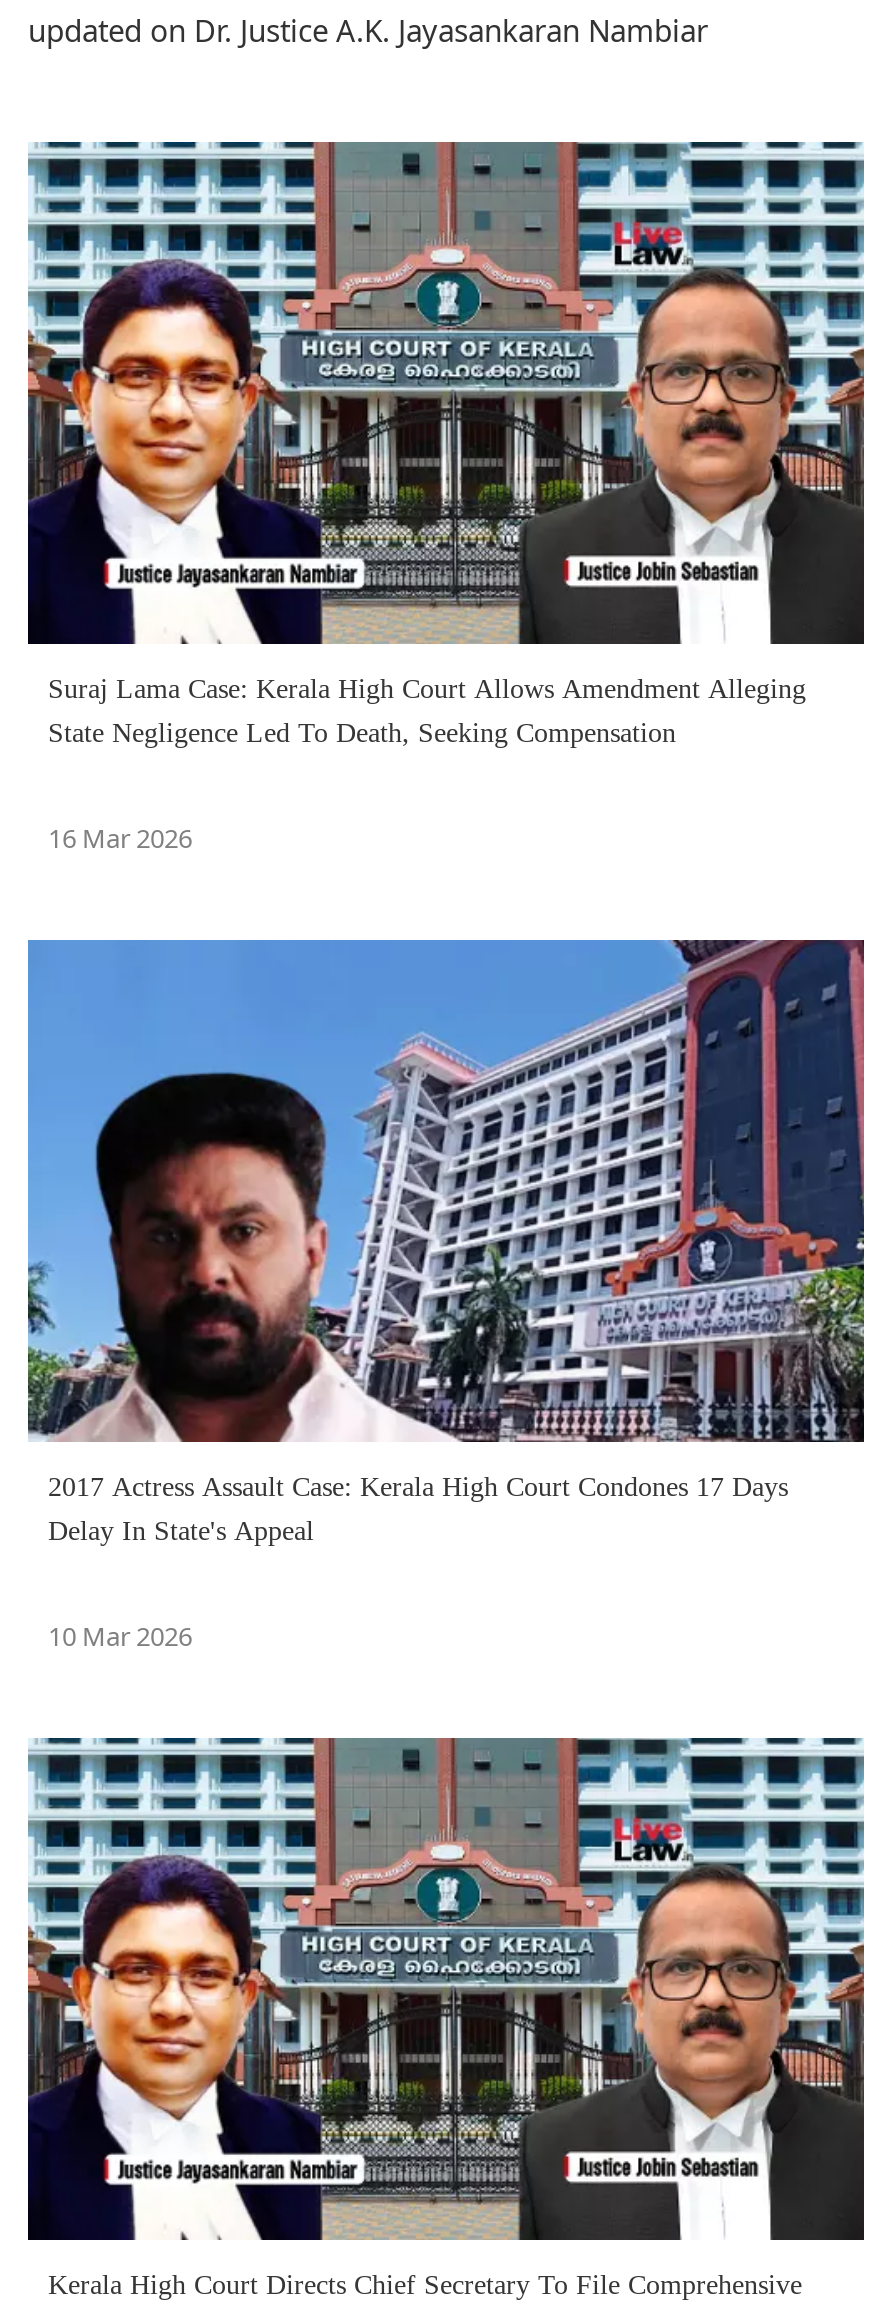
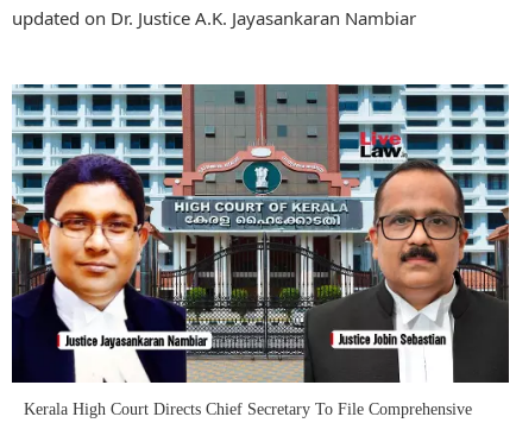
- Suraj Lama Case: Kerala High Court Allows Amendment Alleging
- State Negligence Led To Death, Seeking Compensation
- 16 Mar 2026

- [image]
- 2017 Actress Assault Case: Kerala High Court Condones 17 Days
- Delay In State's Appeal
- 10 Mar 2026
